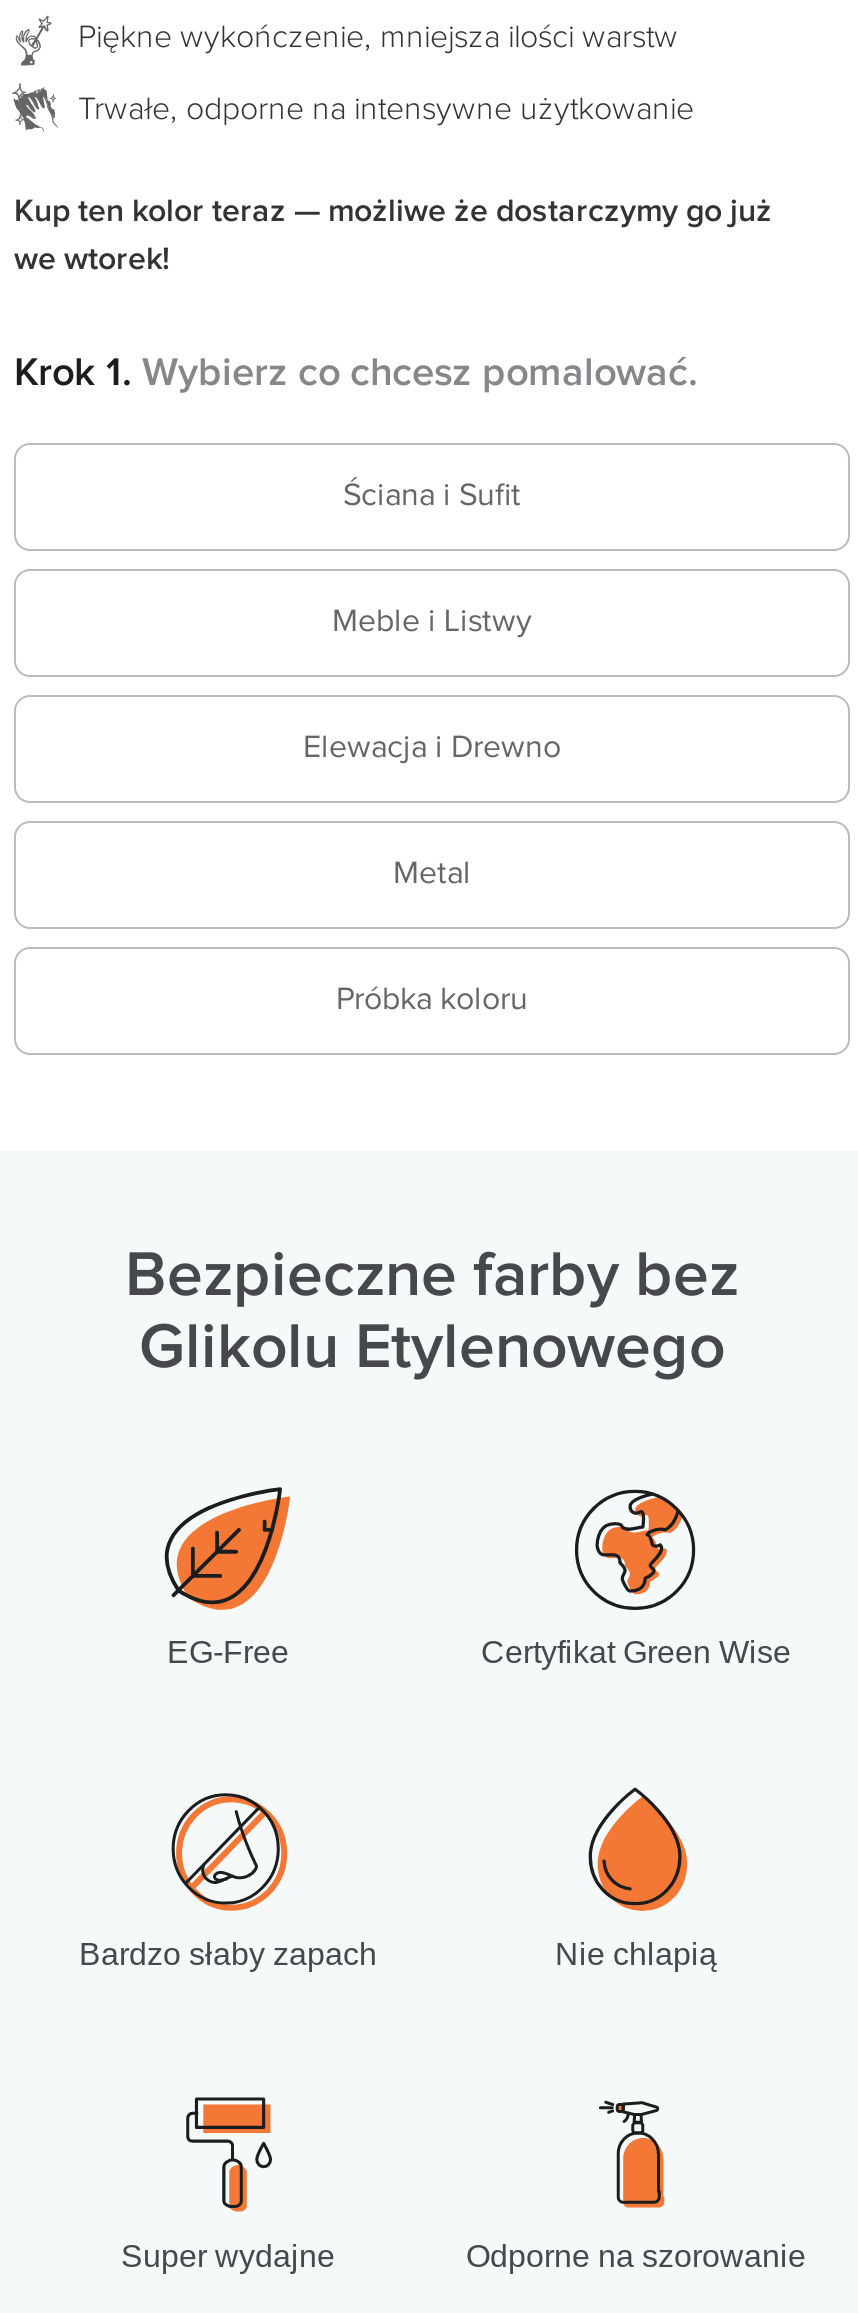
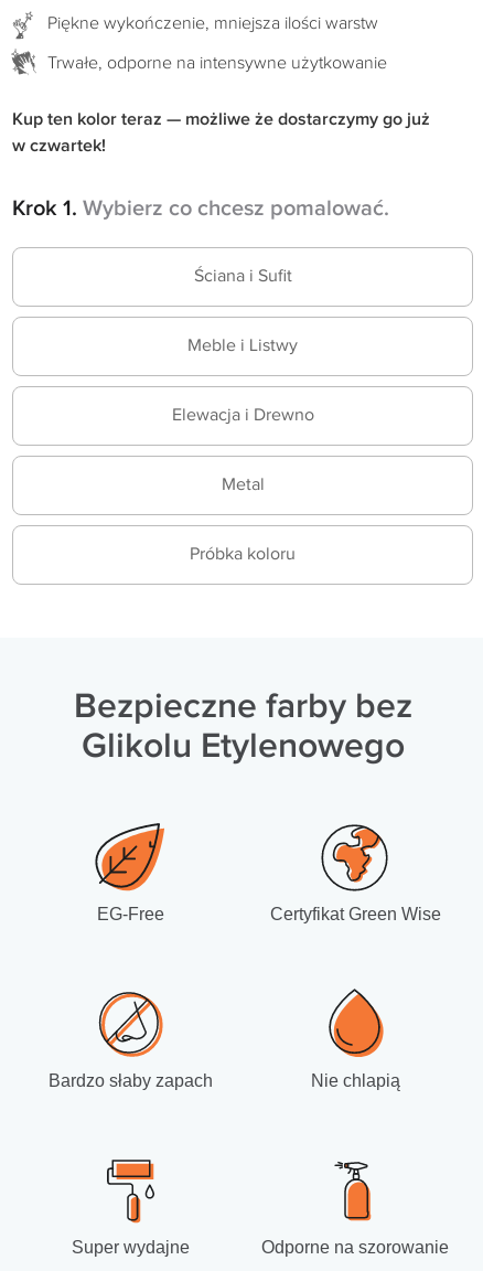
- we wtorek!
+ w czwartek!
